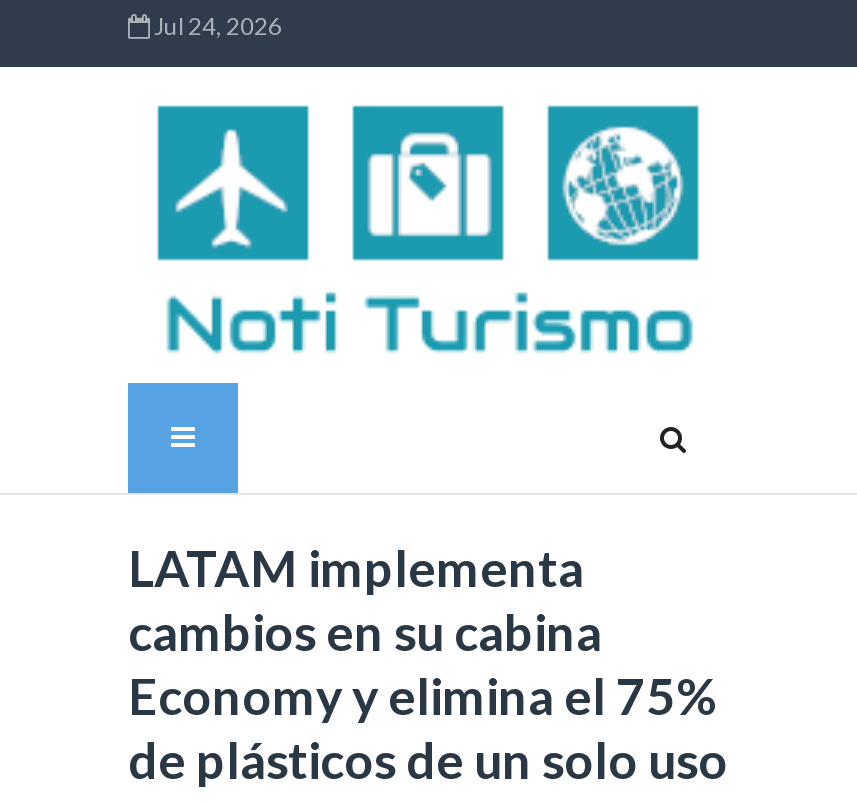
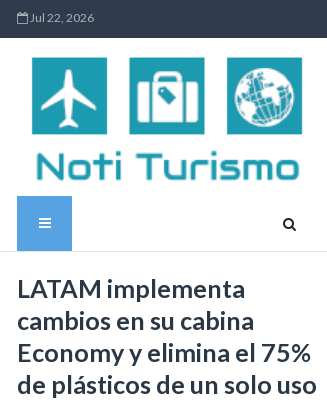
- Jul 24, 2026
+ Jul 22, 2026
